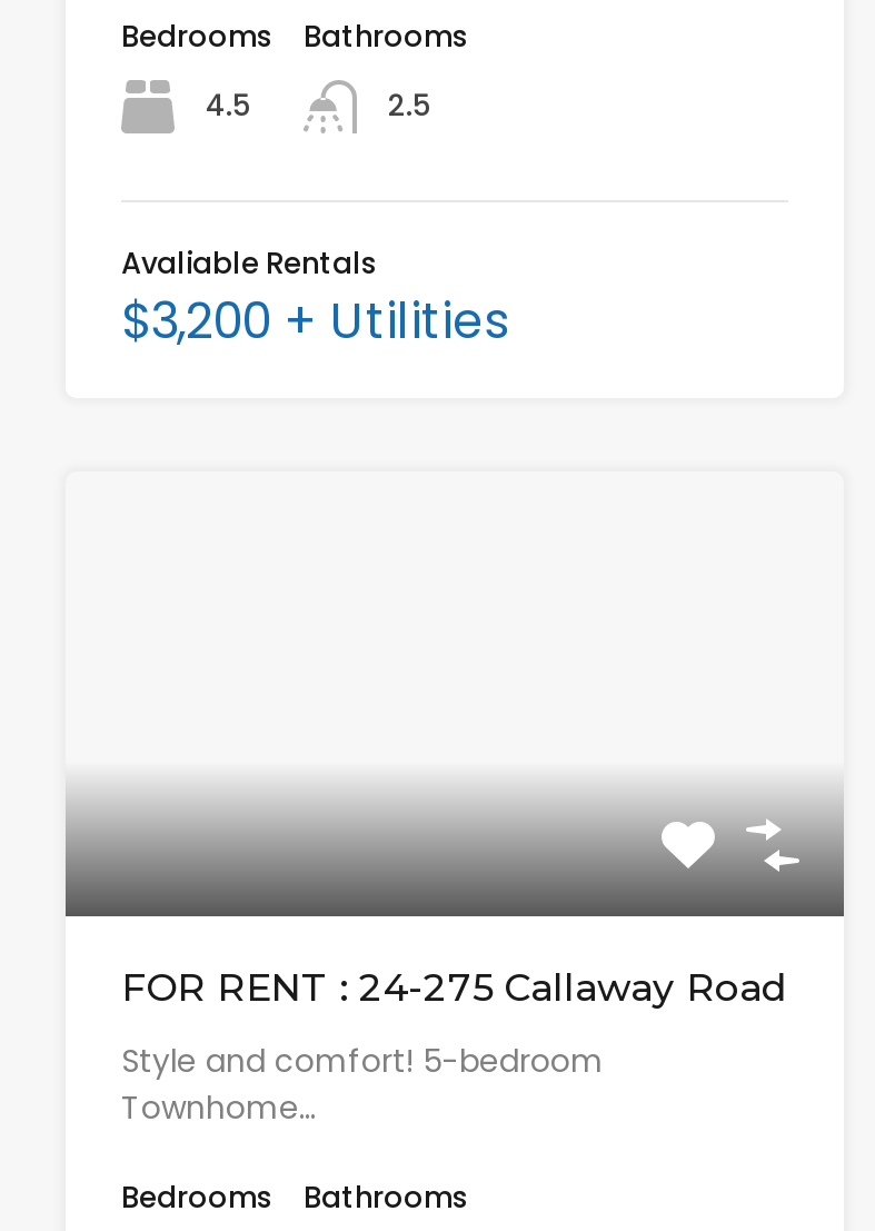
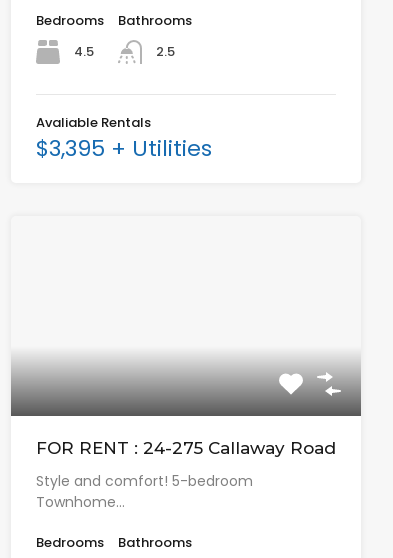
- $3,200 + Utilities
+ $3,395 + Utilities
